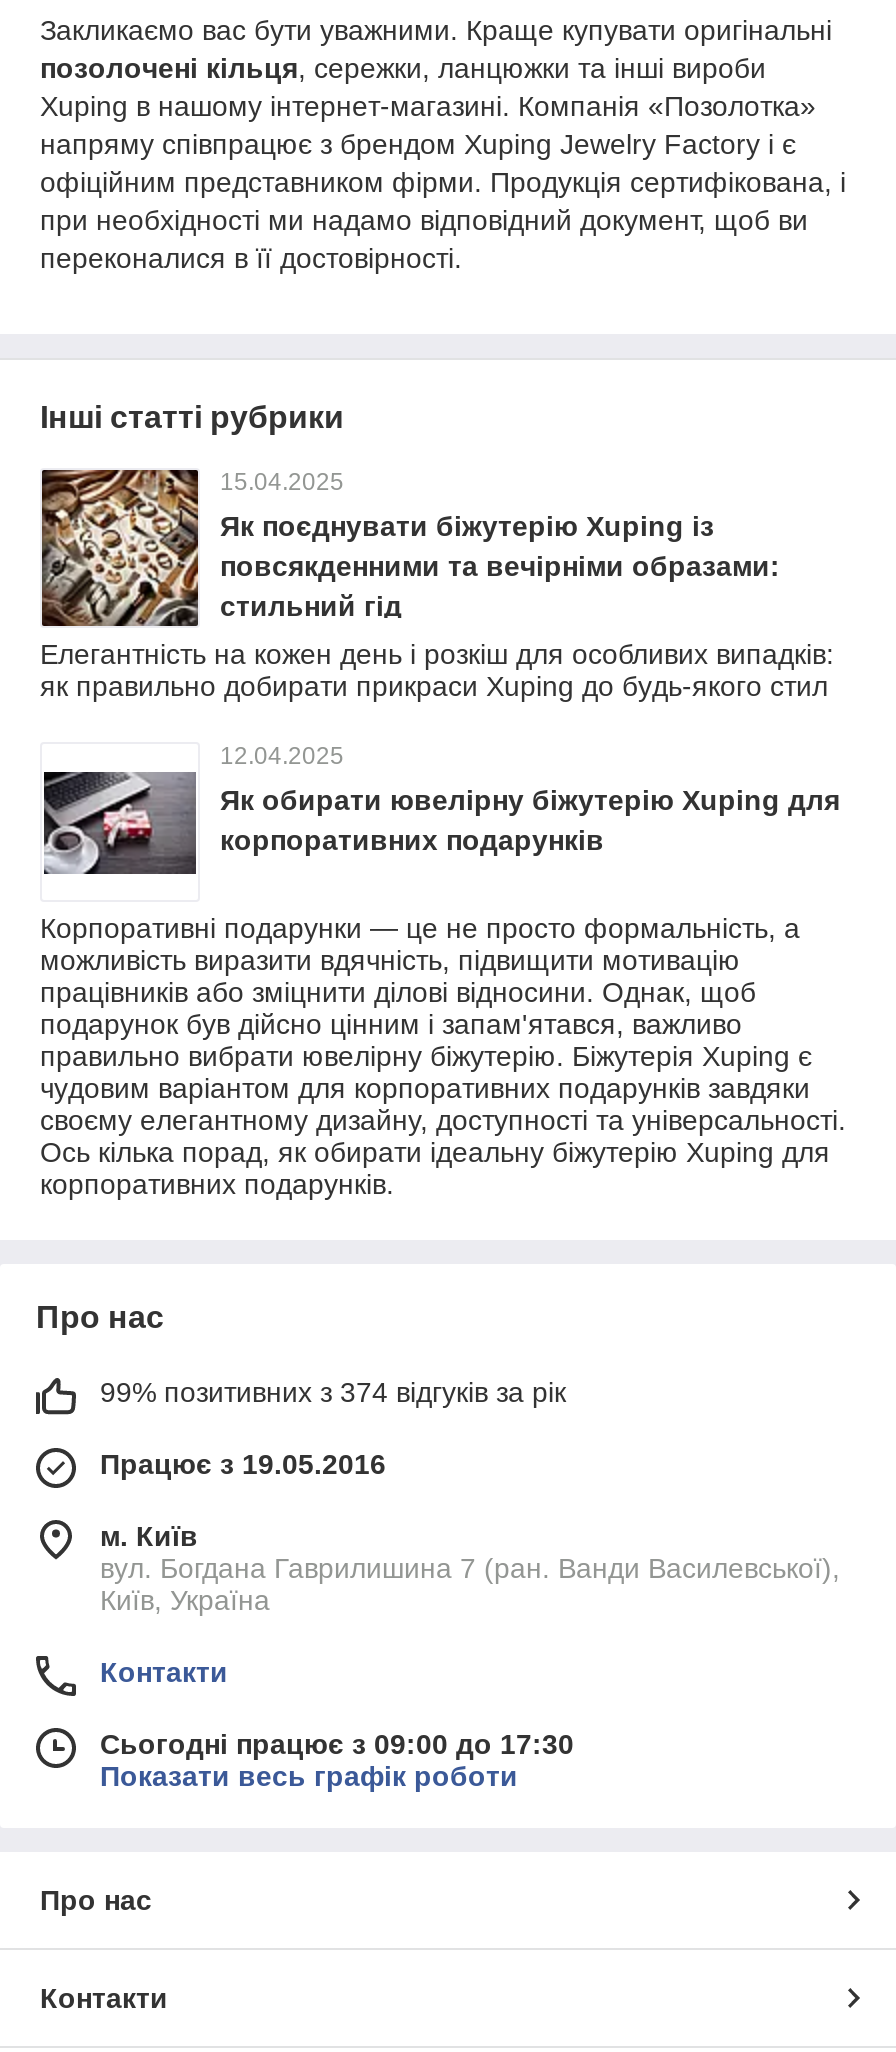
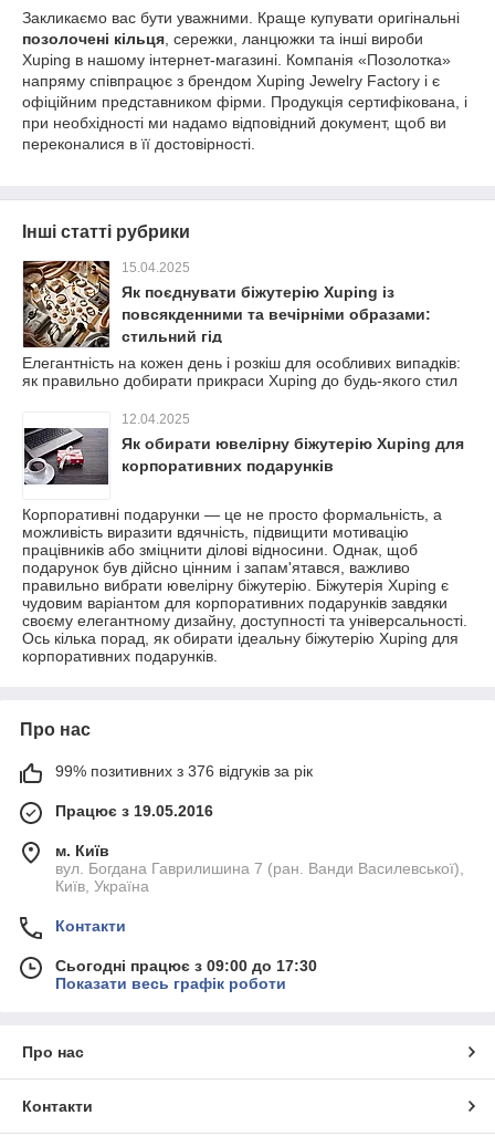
- 99% позитивних з 374 відгуків за рік
+ 99% позитивних з 376 відгуків за рік
